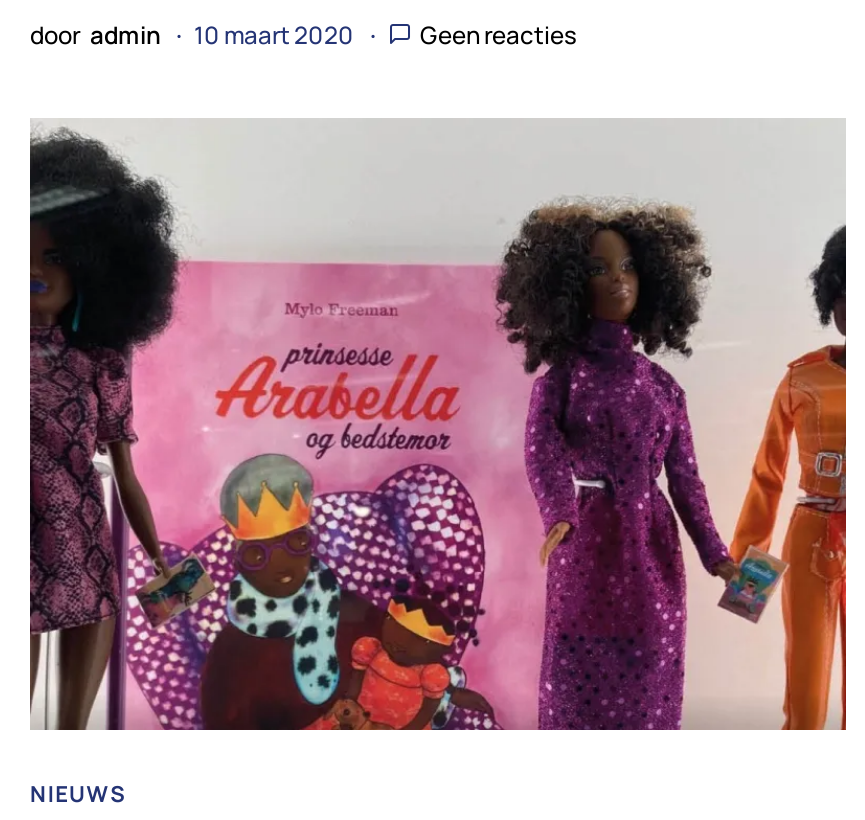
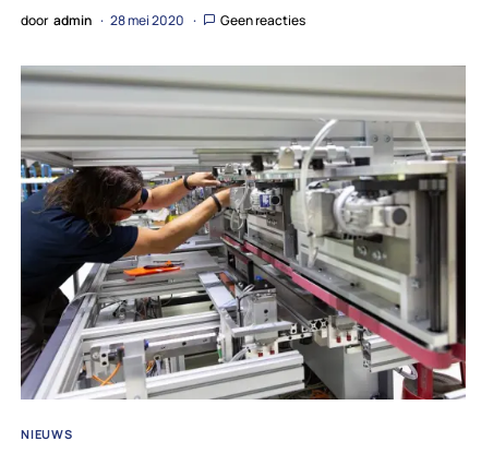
- door admin 10 maart 2020 Geen reacties
+ door admin 28 mei 2020 Geen reacties

- [image]
+ [image]
